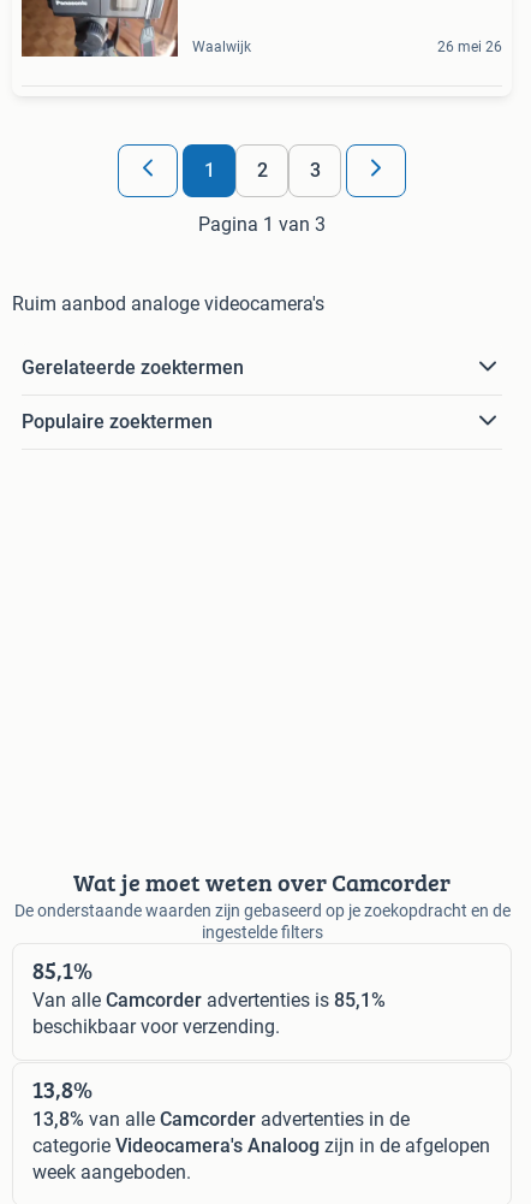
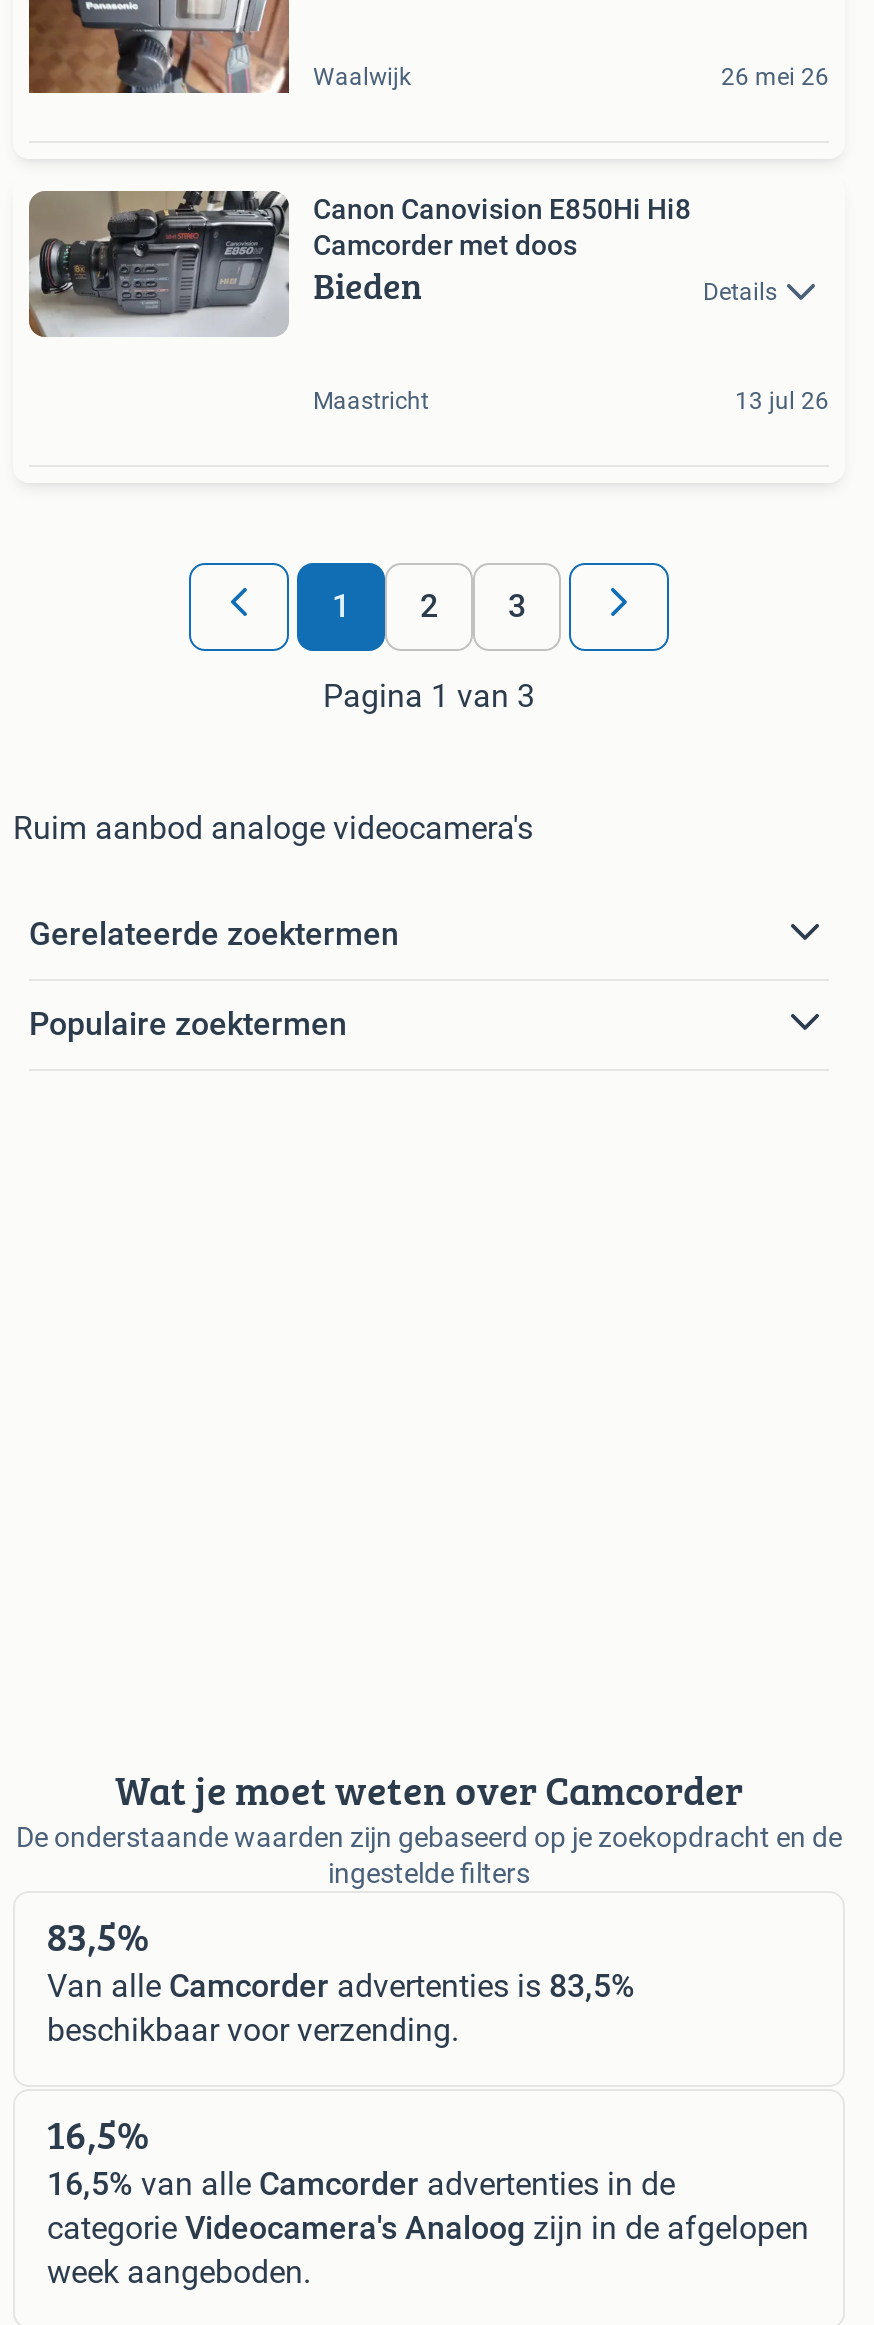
+ [image]
+ Canon Canovision E850Hi Hi8
+ Camcorder met doos
+ Bieden
+ Details

+ Maastricht
+ 13 jul 26

- 85,1%
+ 83,5%

- Van alle Camcorder advertenties is 85,1%
+ Van alle Camcorder advertenties is 83,5%

- 13,8%
+ 16,5%

- 13,8% van alle Camcorder advertenties in de
+ 16,5% van alle Camcorder advertenties in de
